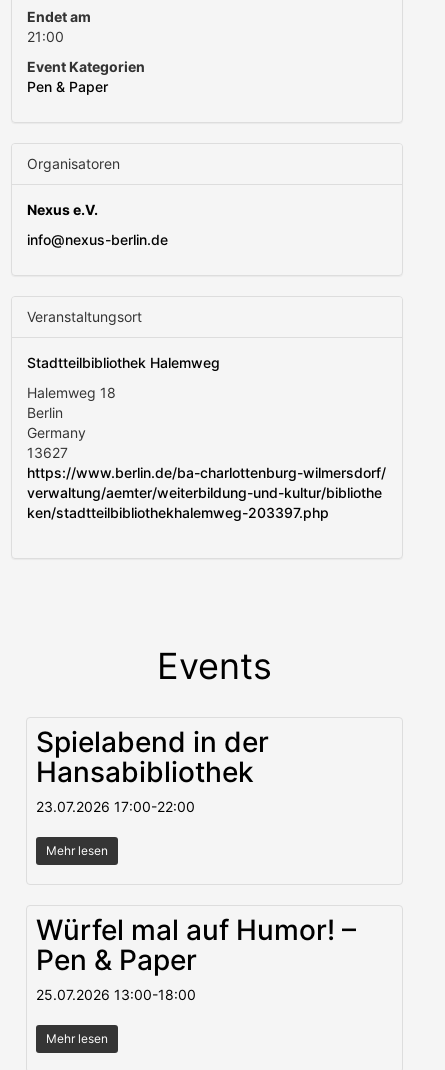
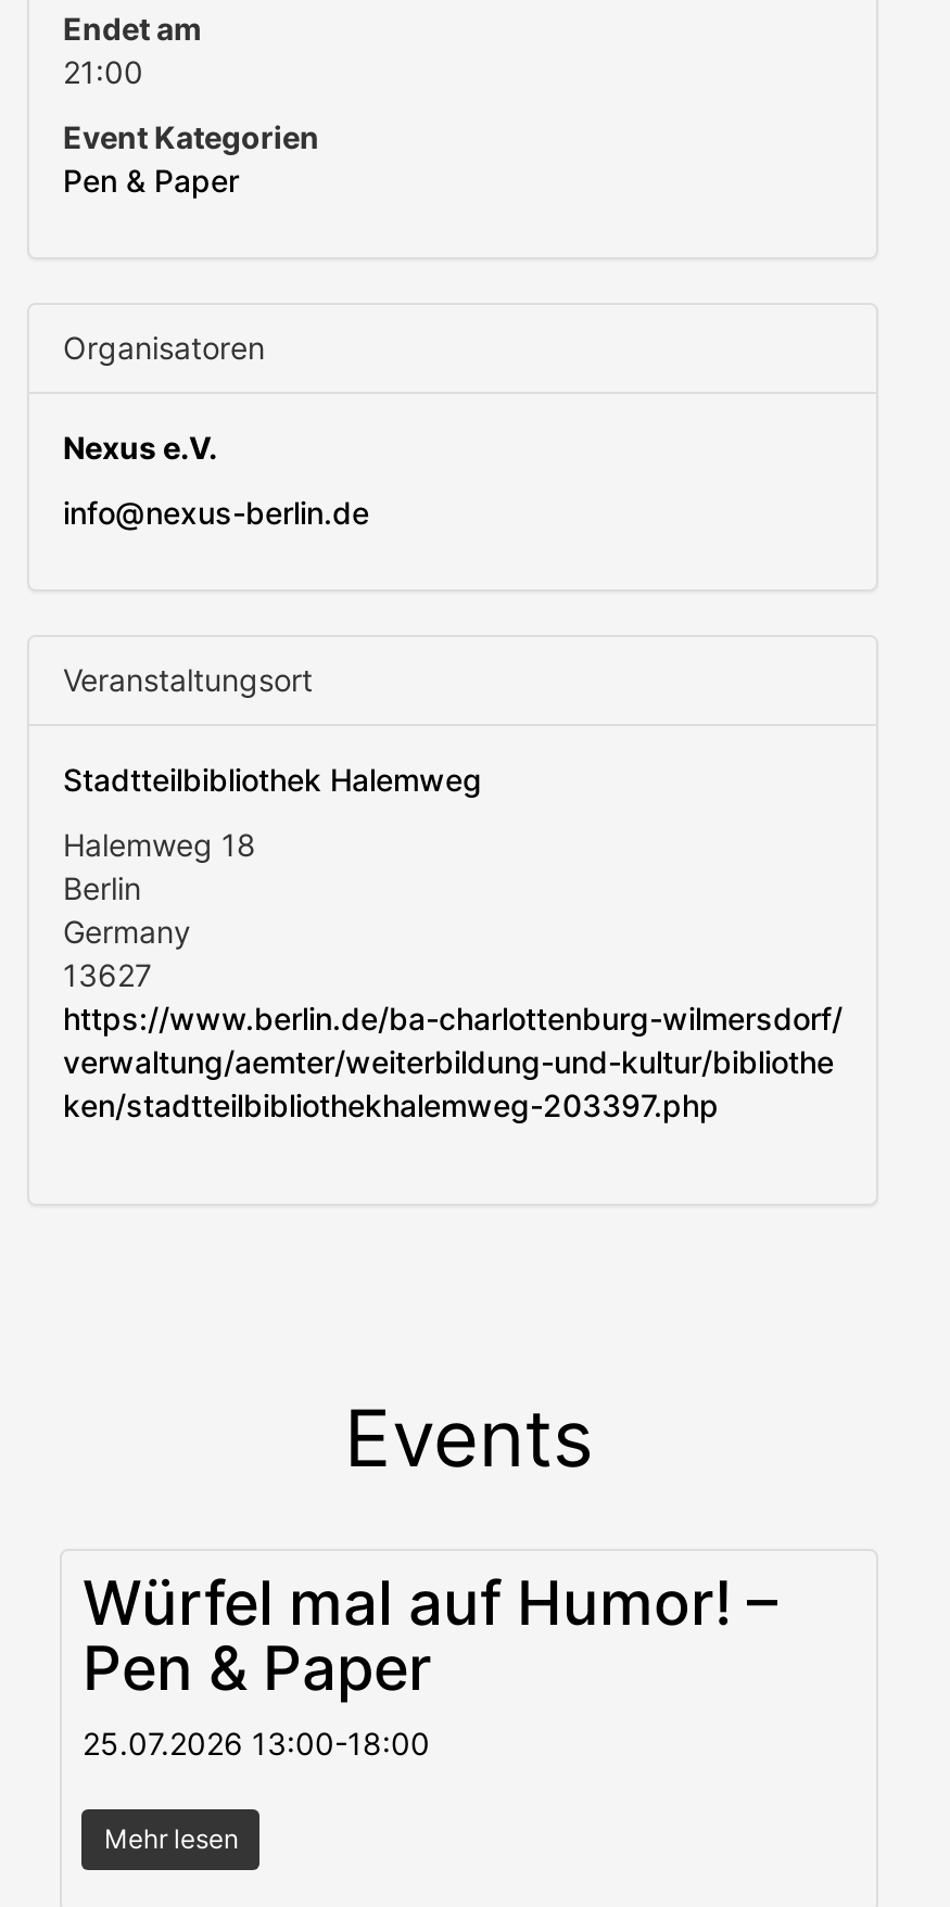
- Spielabend in der
- Hansabibliothek
- 23.07.2026 17:00-22:00
- Mehr lesen
